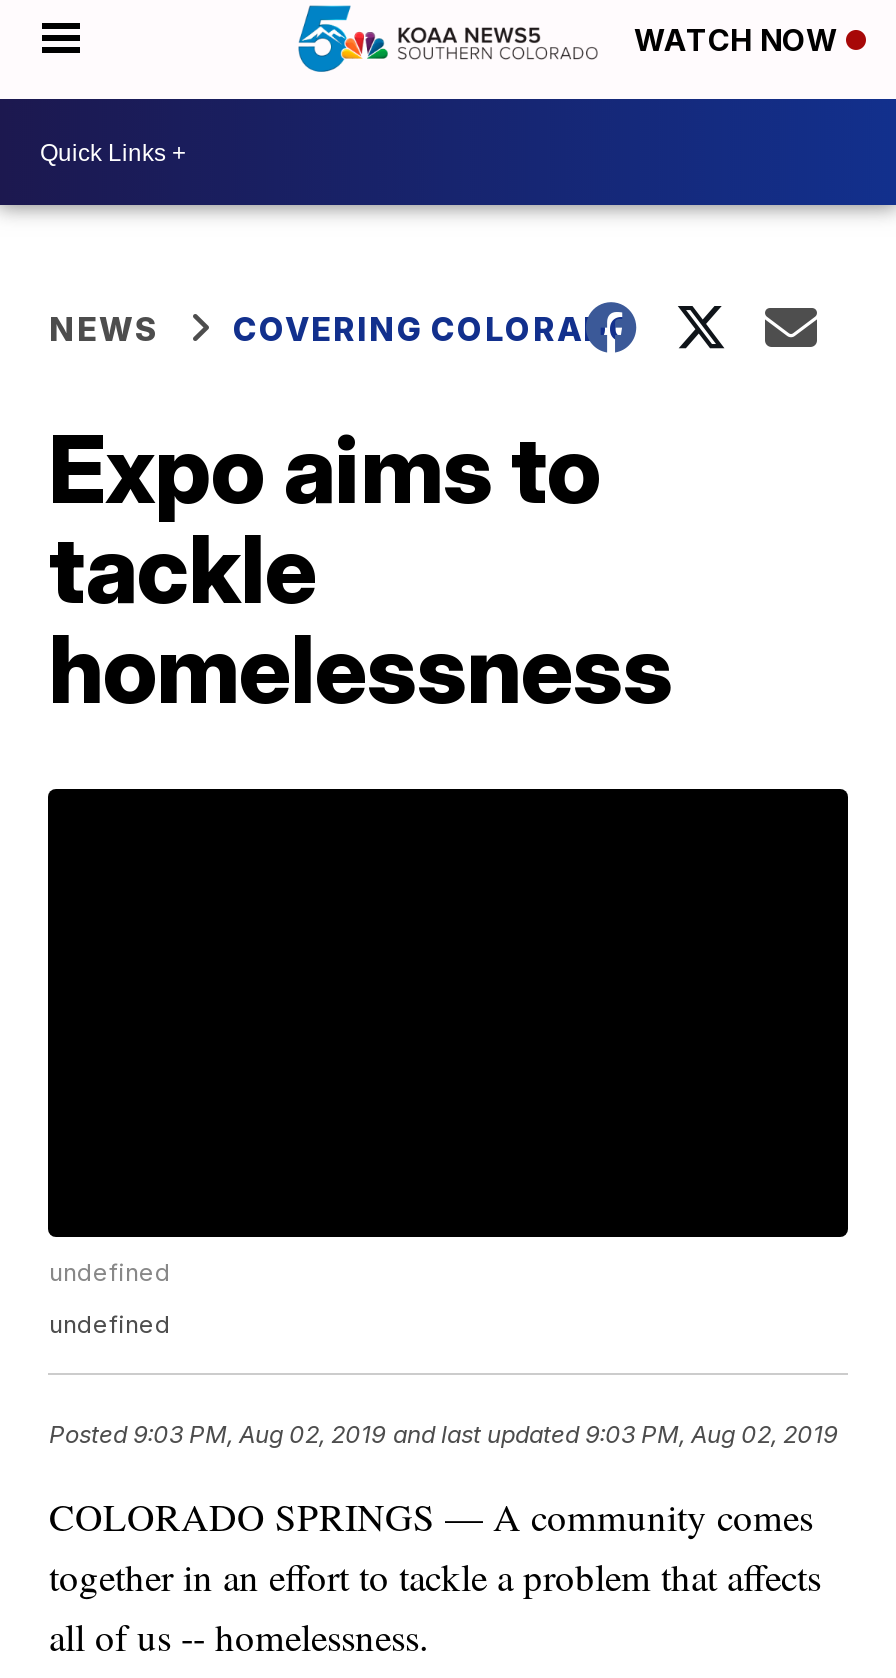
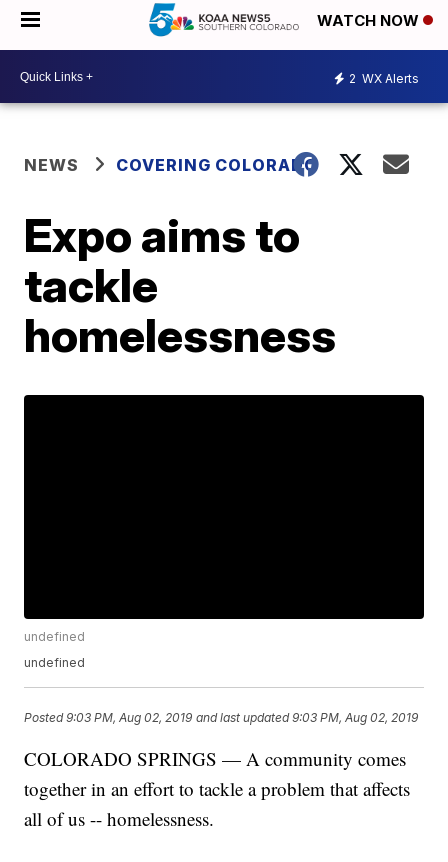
+ 2 WX Alerts
